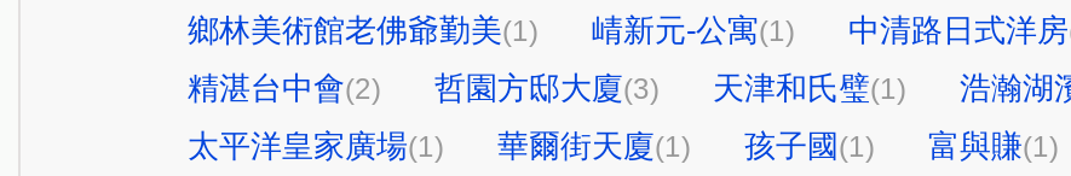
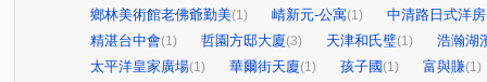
- 精湛台中會(2)
+ 精湛台中會(1)
